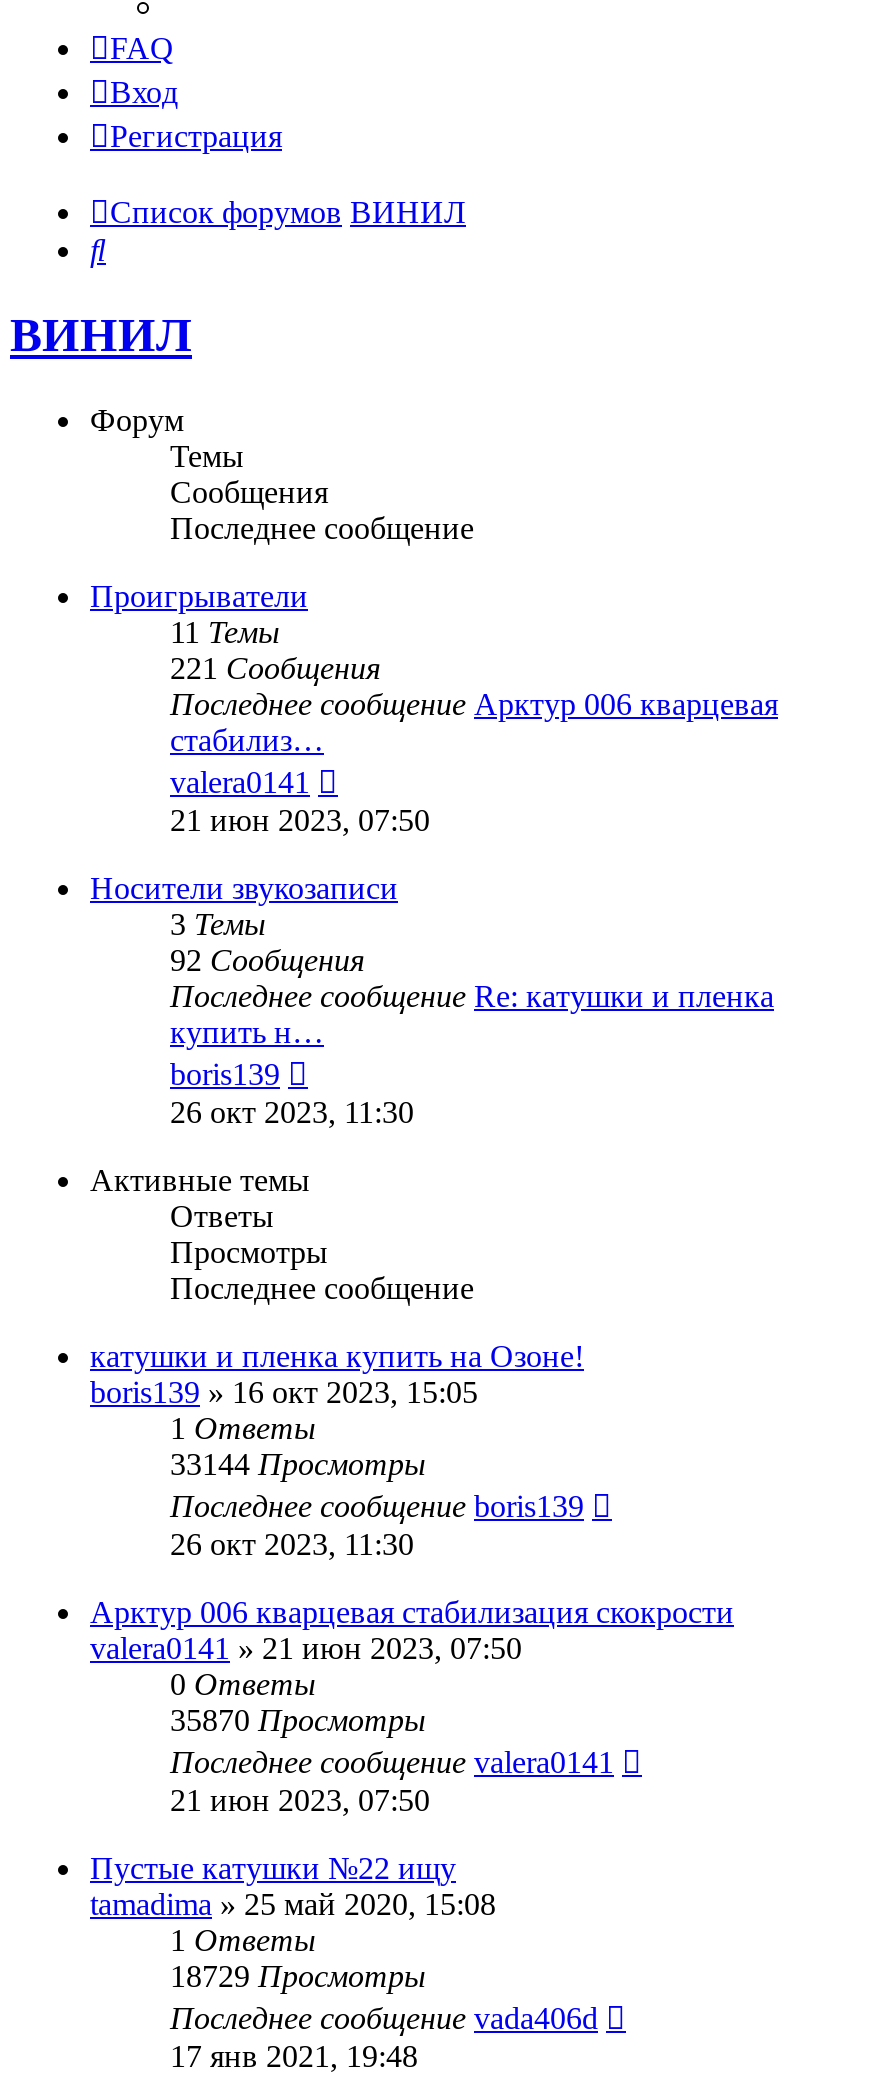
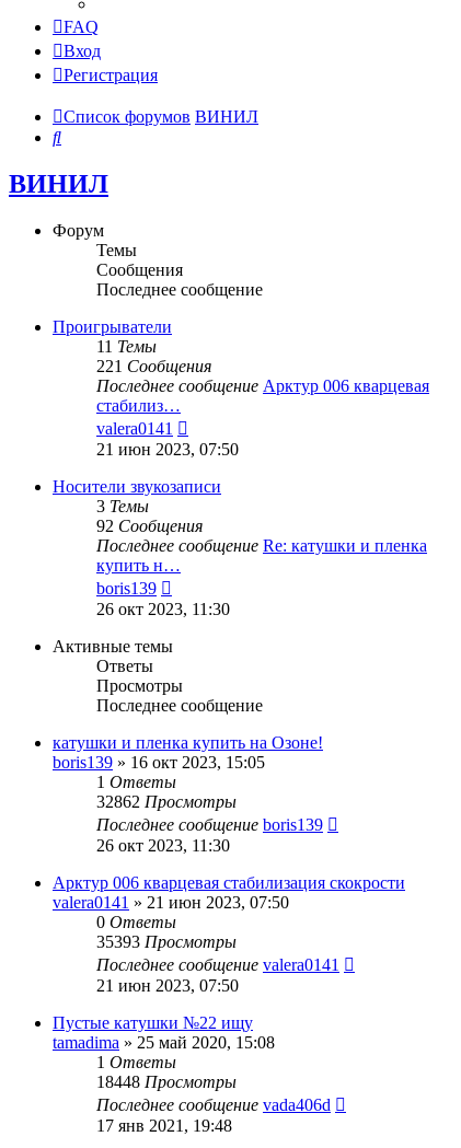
- 33144 Просмотры
+ 32862 Просмотры

- 35870 Просмотры
+ 35393 Просмотры

- 18729 Просмотры
+ 18448 Просмотры
